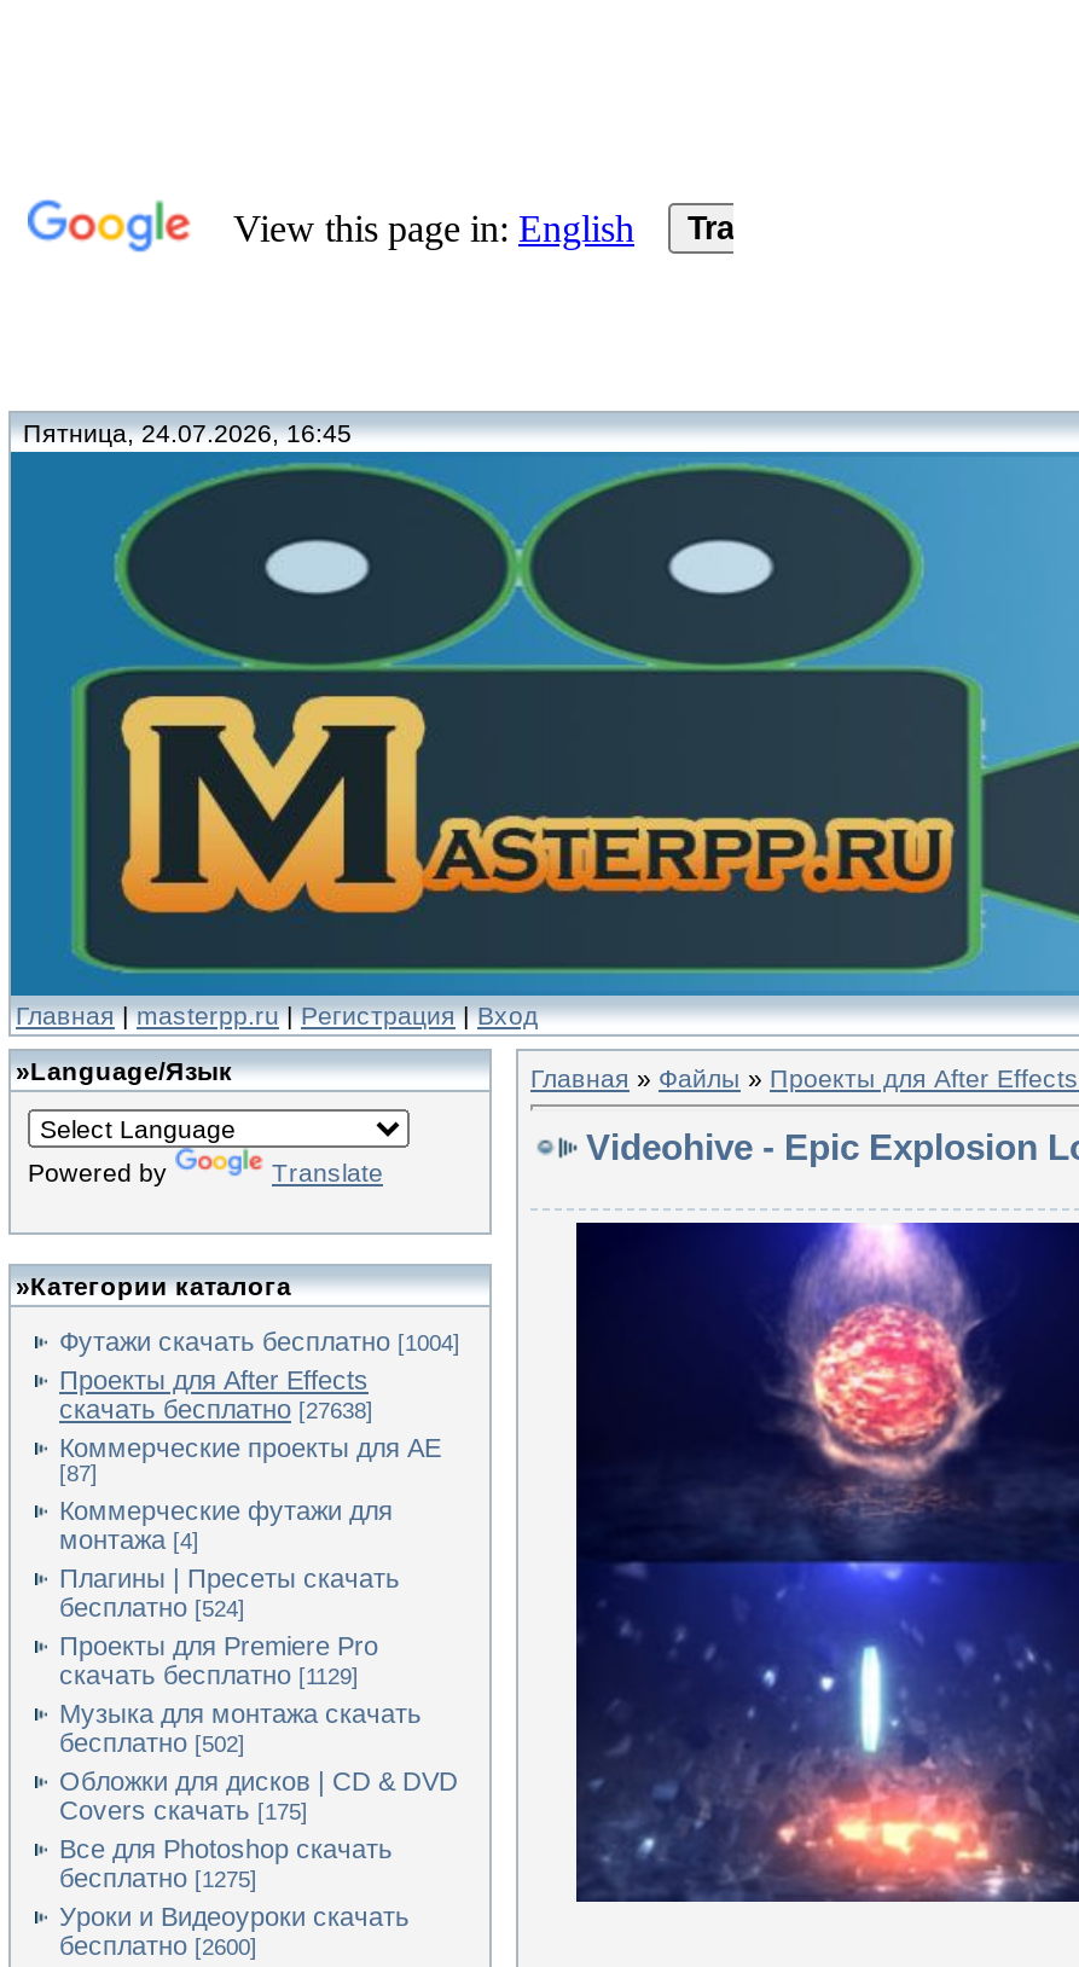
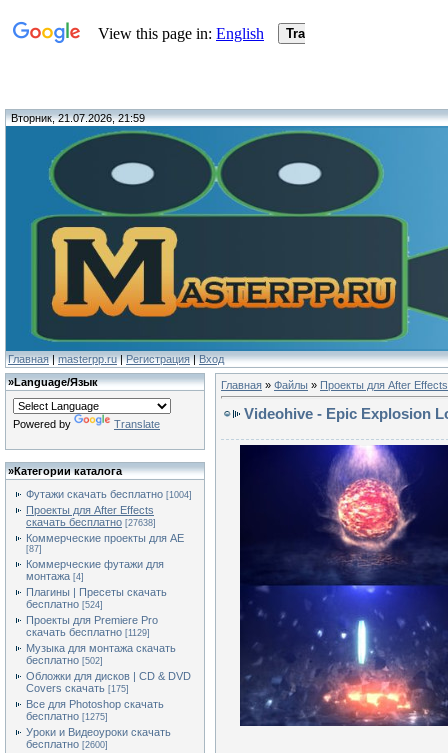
- Пятница, 24.07.2026, 16:45
+ Вторник, 21.07.2026, 21:59
